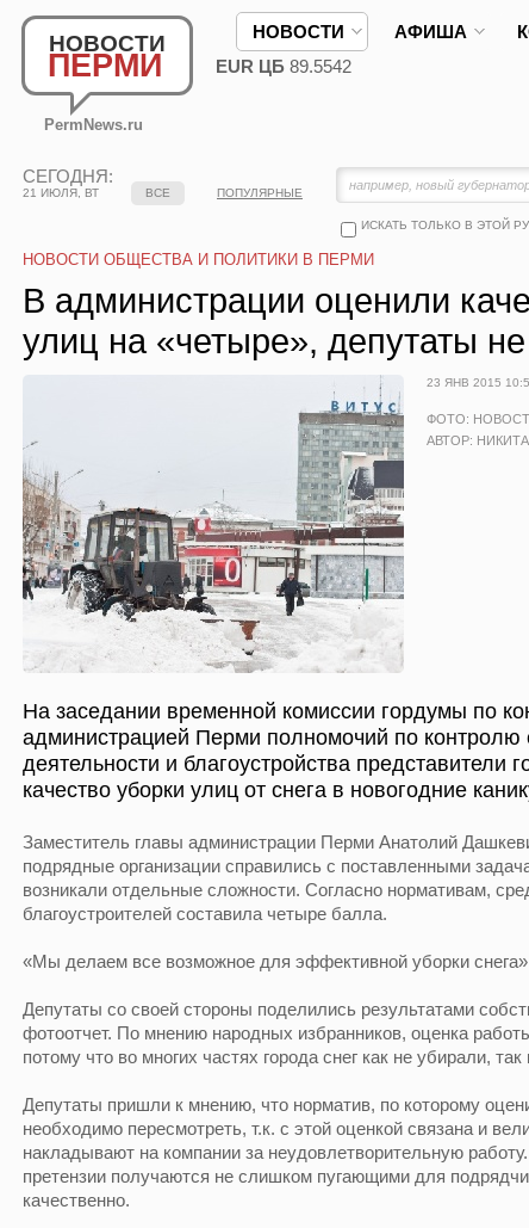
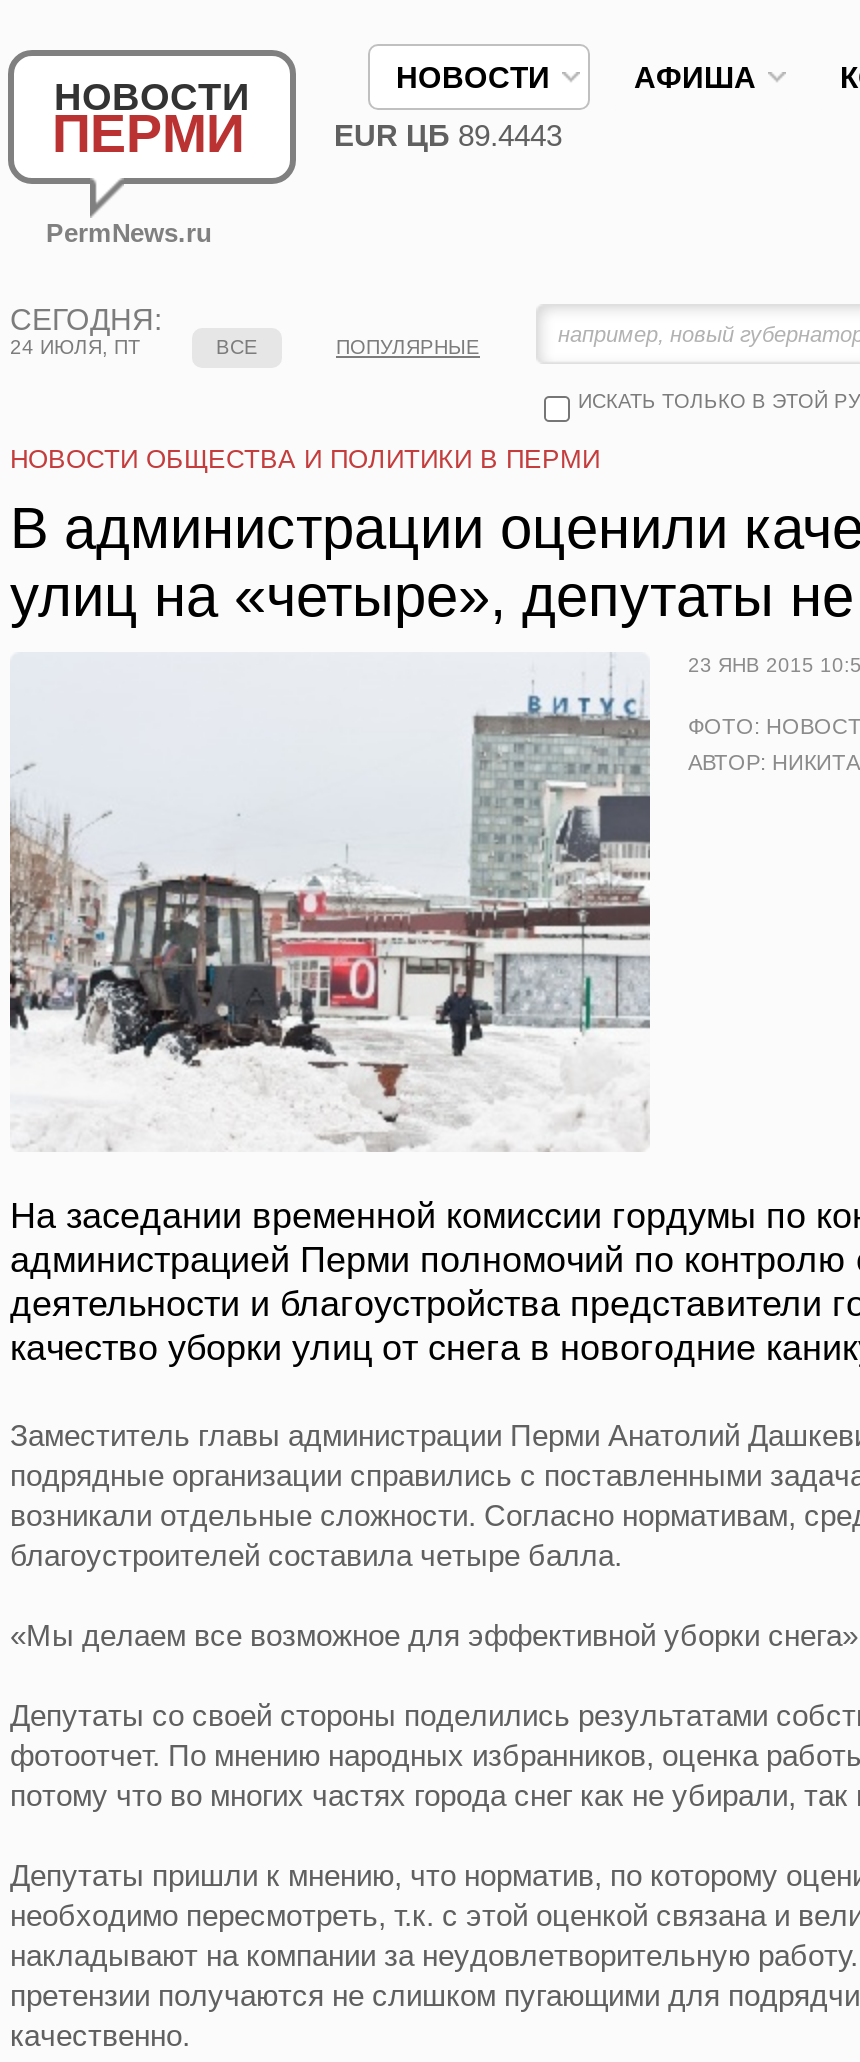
- EUR ЦБ 89.5542
+ EUR ЦБ 89.4443

- 21 ИЮЛЯ, ВТ
+ 24 ИЮЛЯ, ПТ
